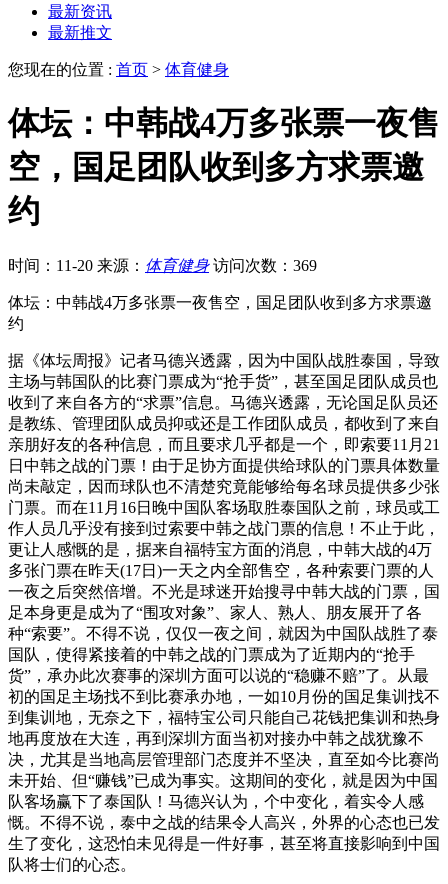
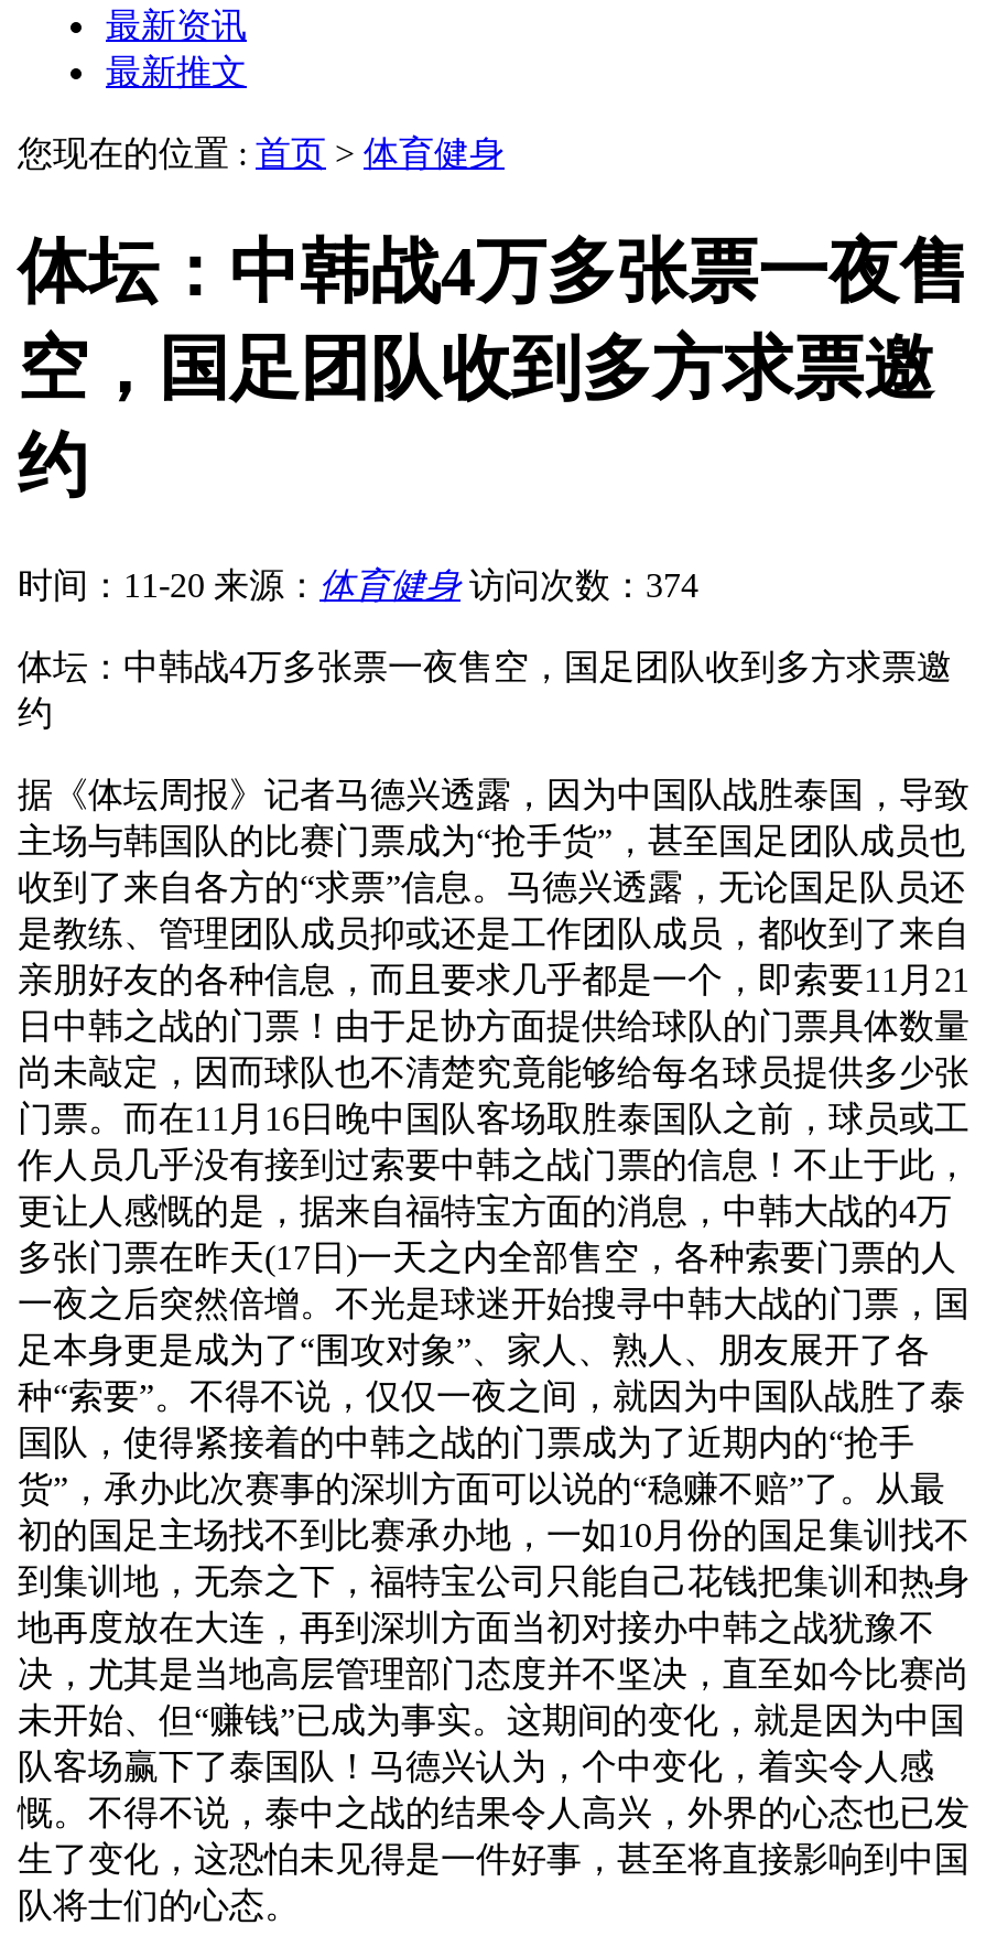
- 时间：11-20 来源：体育健身 访问次数：369
+ 时间：11-20 来源：体育健身 访问次数：374
